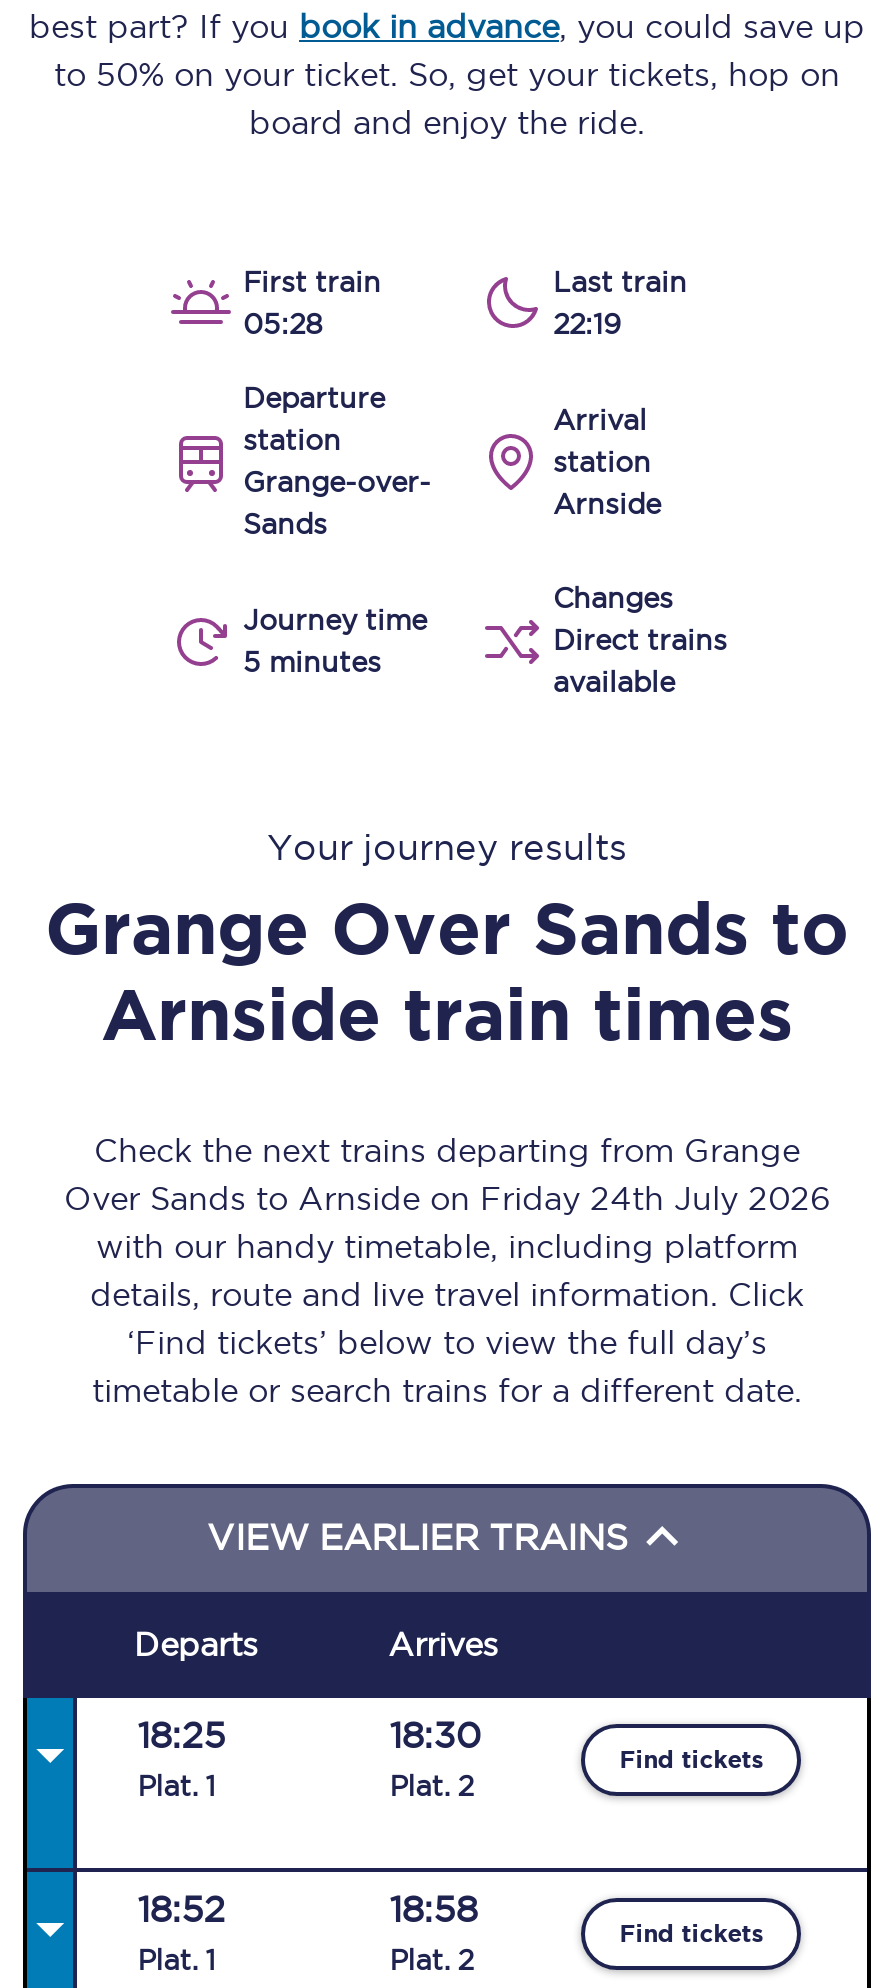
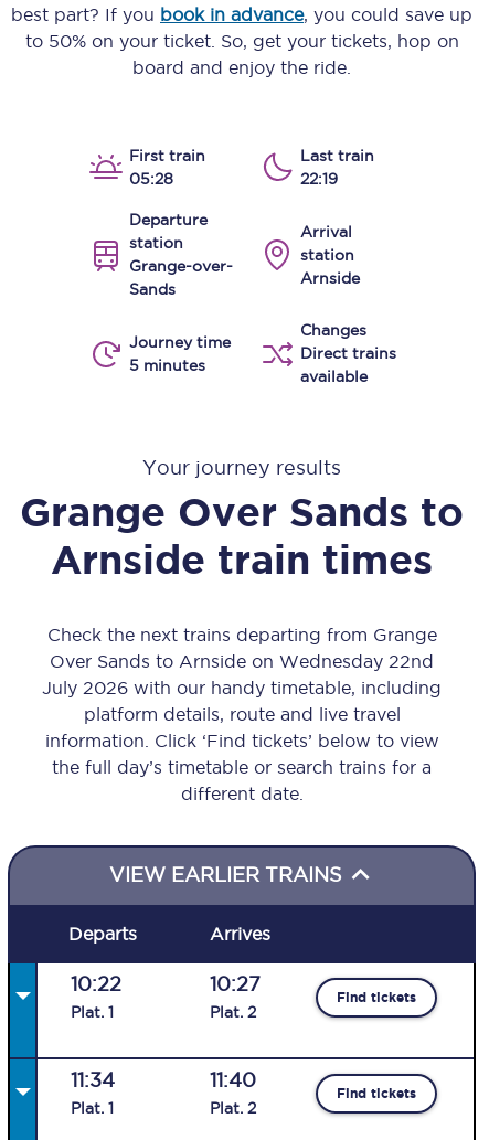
- Over Sands to Arnside on Friday 24th July 2026
- with our handy timetable, including platform
- details, route and live travel information. Click
- ‘Find tickets’ below to view the full day’s
- timetable or search trains for a different date.
+ Over Sands to Arnside on Wednesday 22nd
+ July 2026 with our handy timetable, including
+ platform details, route and live travel
+ information. Click ‘Find tickets’ below to view
+ the full day’s timetable or search trains for a
+ different date.

- 18:25
+ 10:22

- 18:30
+ 10:27

- 18:52
+ 11:34

- 18:58
+ 11:40
